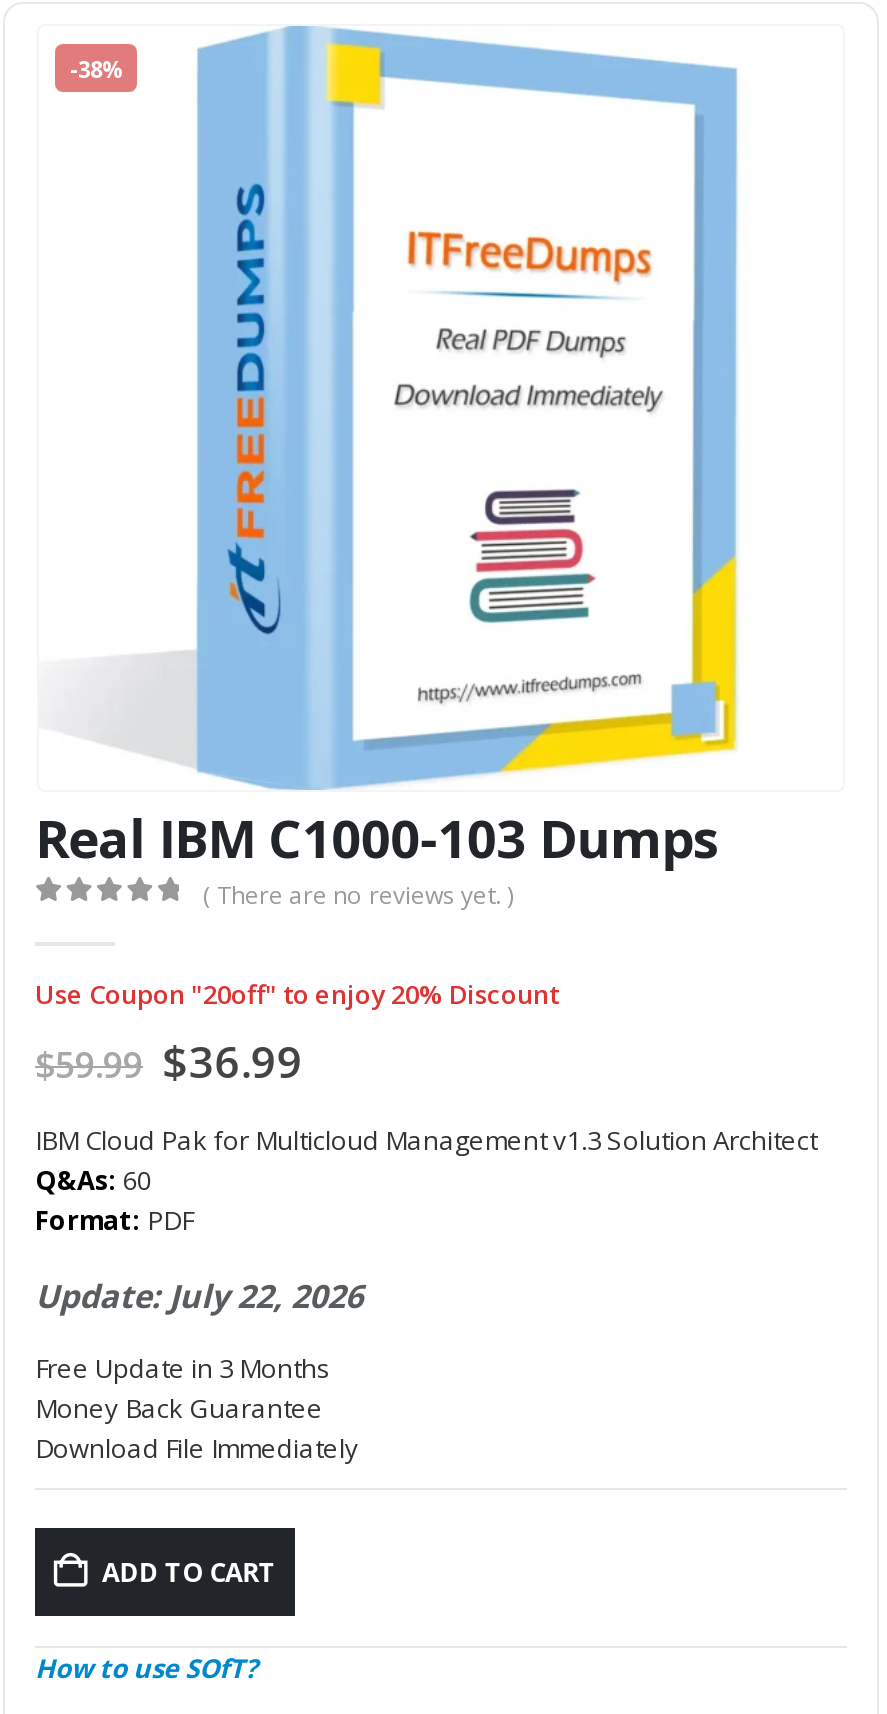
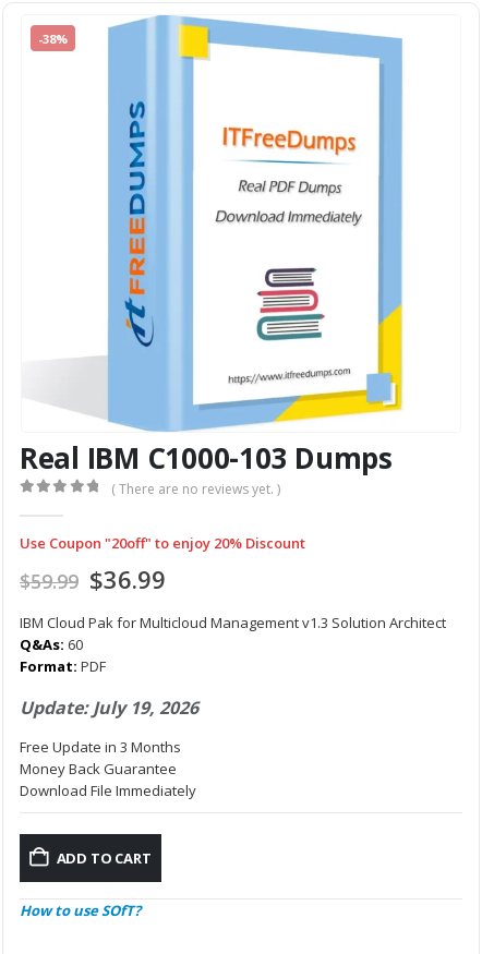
- Update: July 22, 2026
+ Update: July 19, 2026
